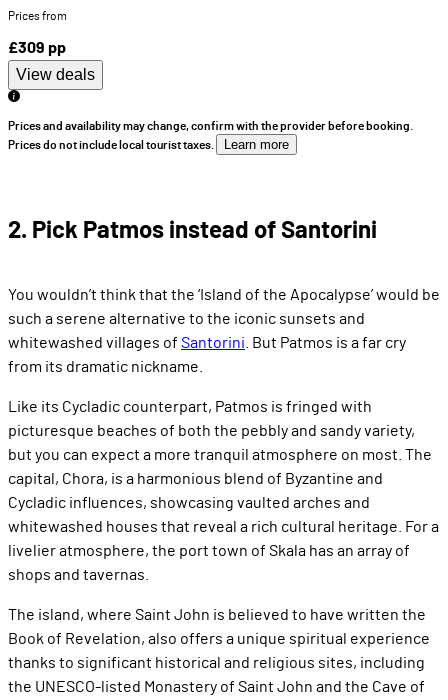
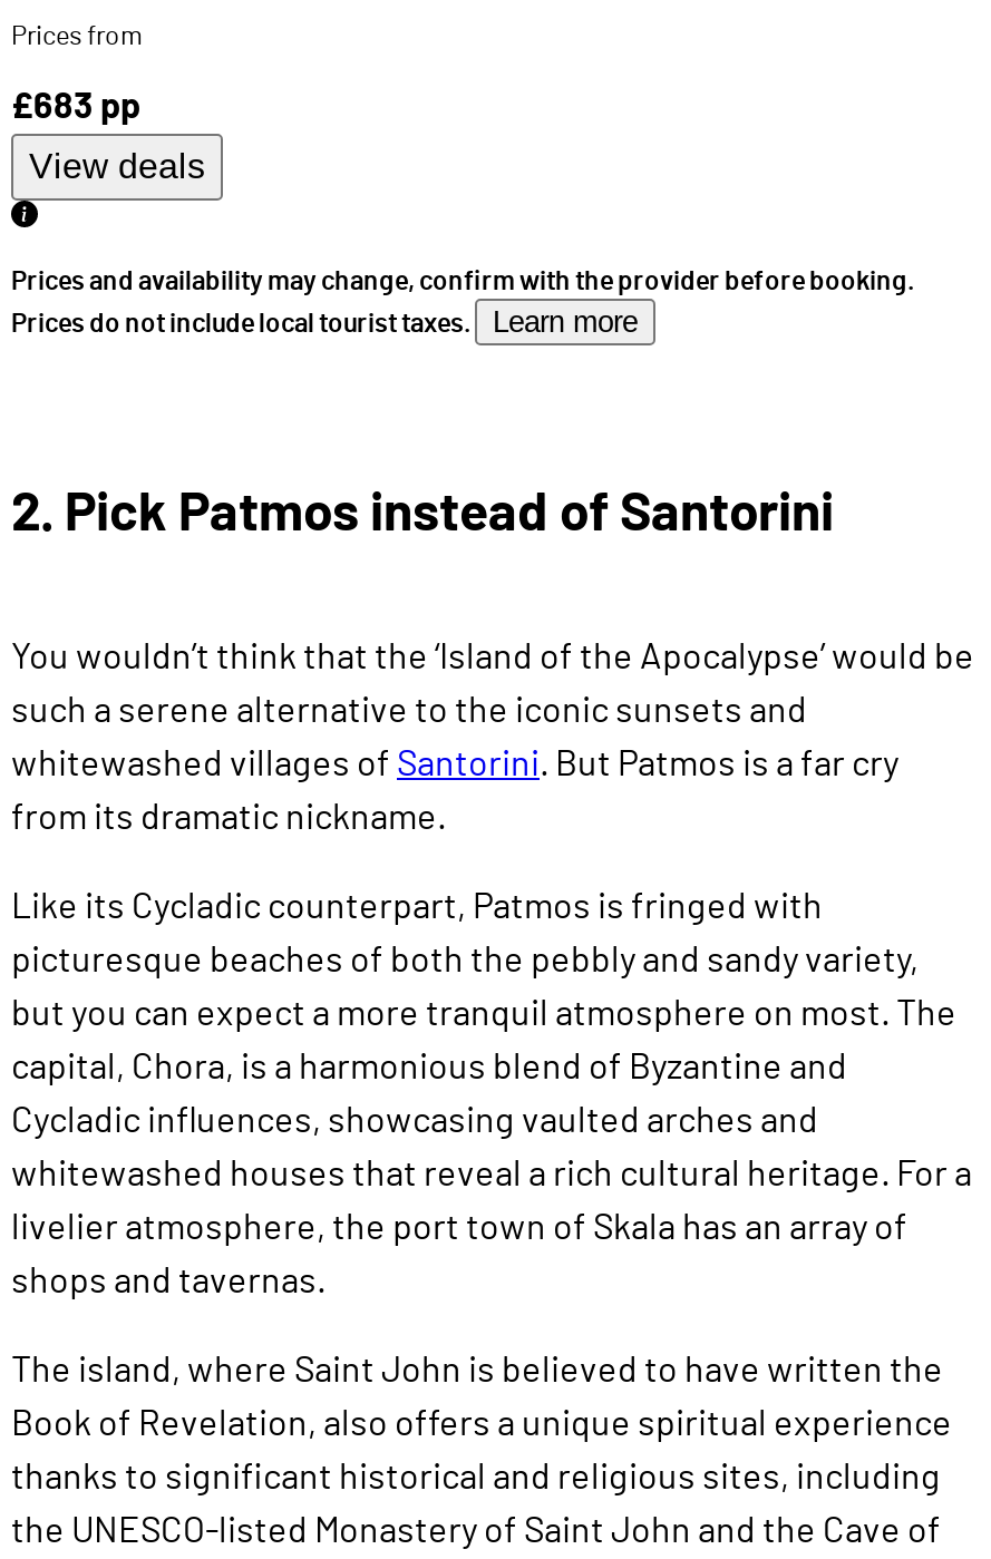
- £309 pp
+ £683 pp
